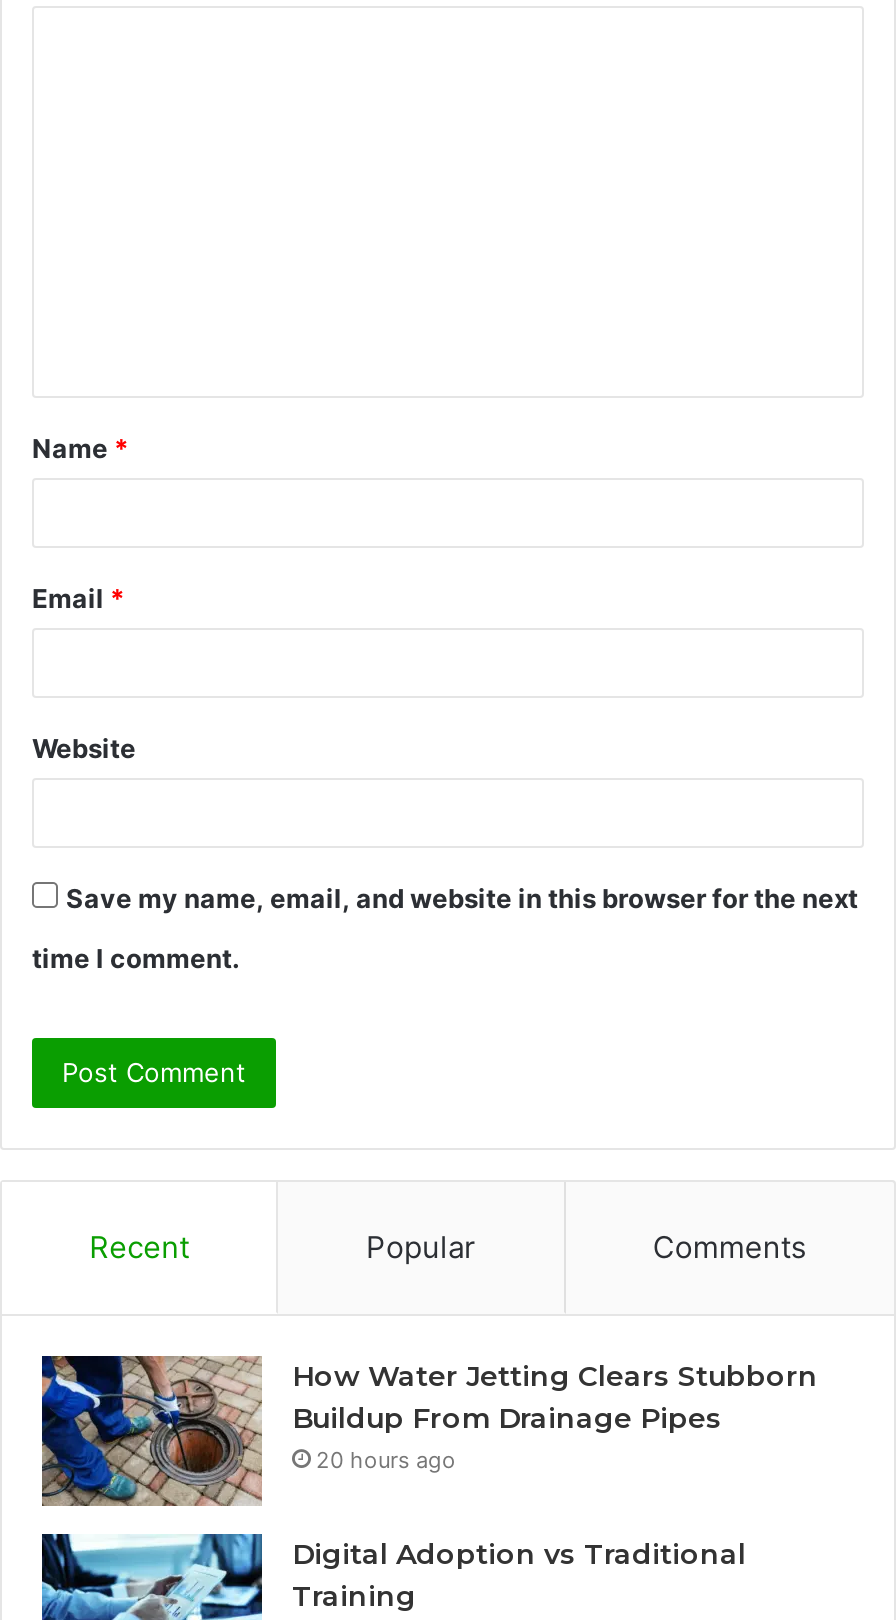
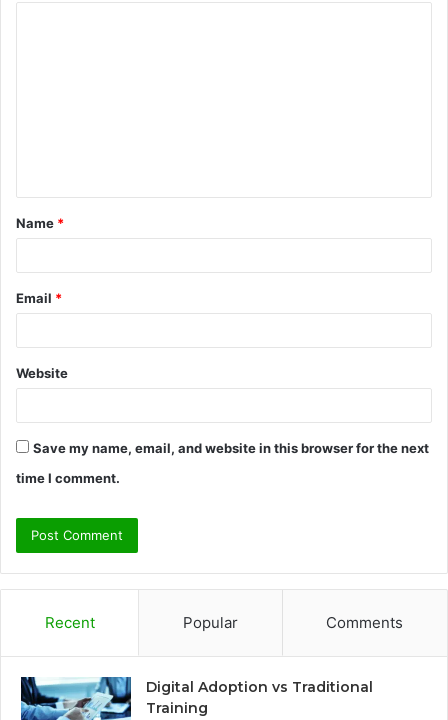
- [image]
- How Water Jetting Clears Stubborn
- Buildup From Drainage Pipes
- 20 hours ago
